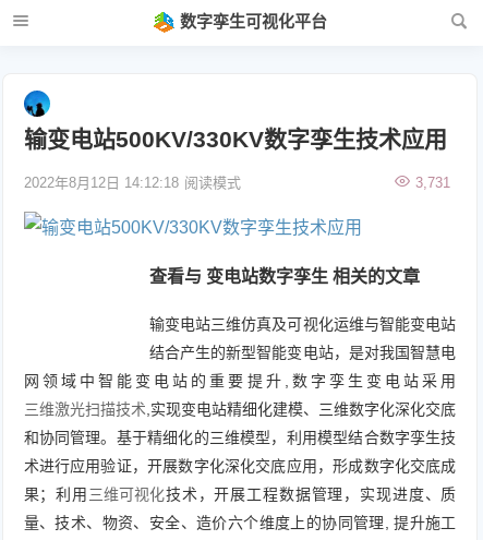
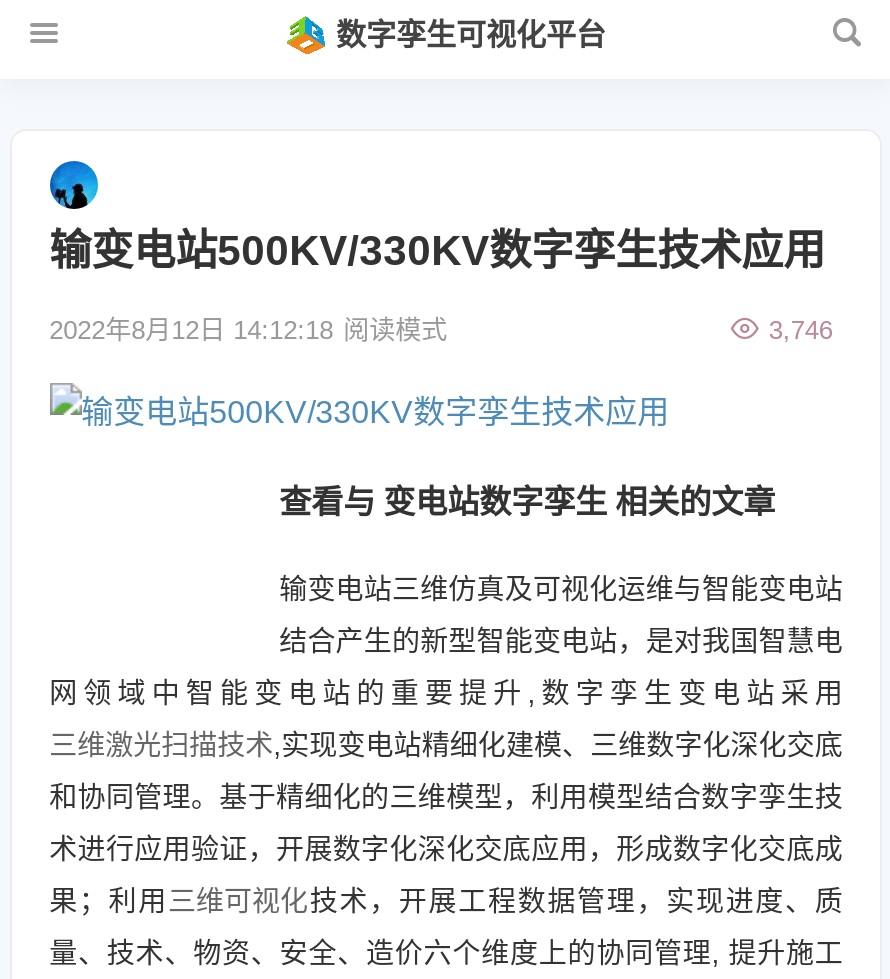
- 3,731
+ 3,746
